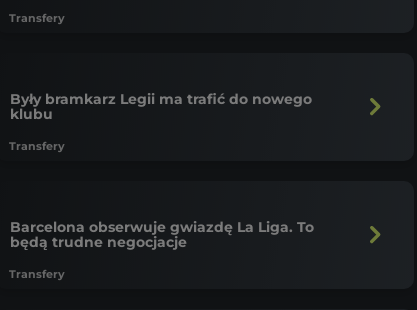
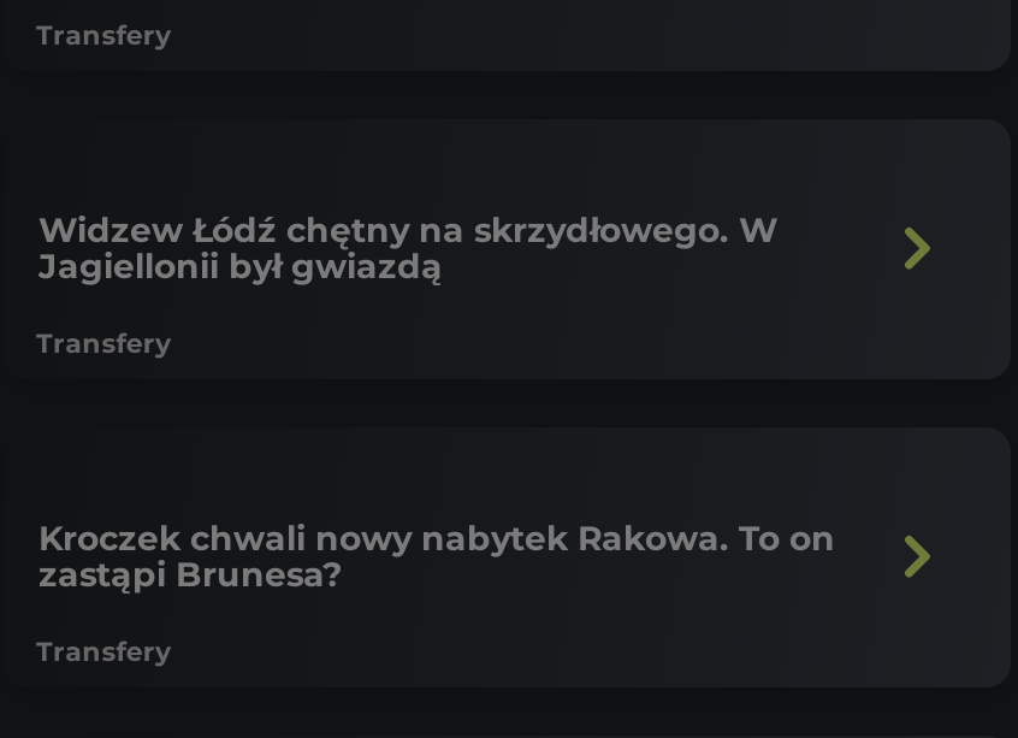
- Były bramkarz Legii ma trafić do nowego
- klubu
+ Widzew Łódź chętny na skrzydłowego. W
+ Jagiellonii był gwiazdą

- Barcelona obserwuje gwiazdę La Liga. To
- będą trudne negocjacje
+ Kroczek chwali nowy nabytek Rakowa. To on
+ zastąpi Brunesa?
